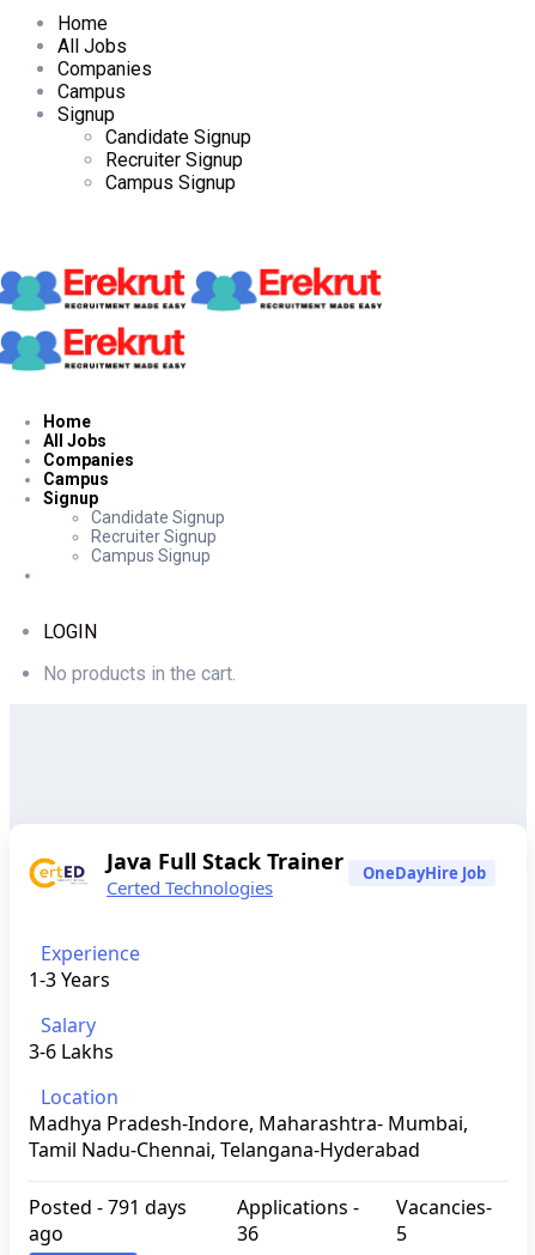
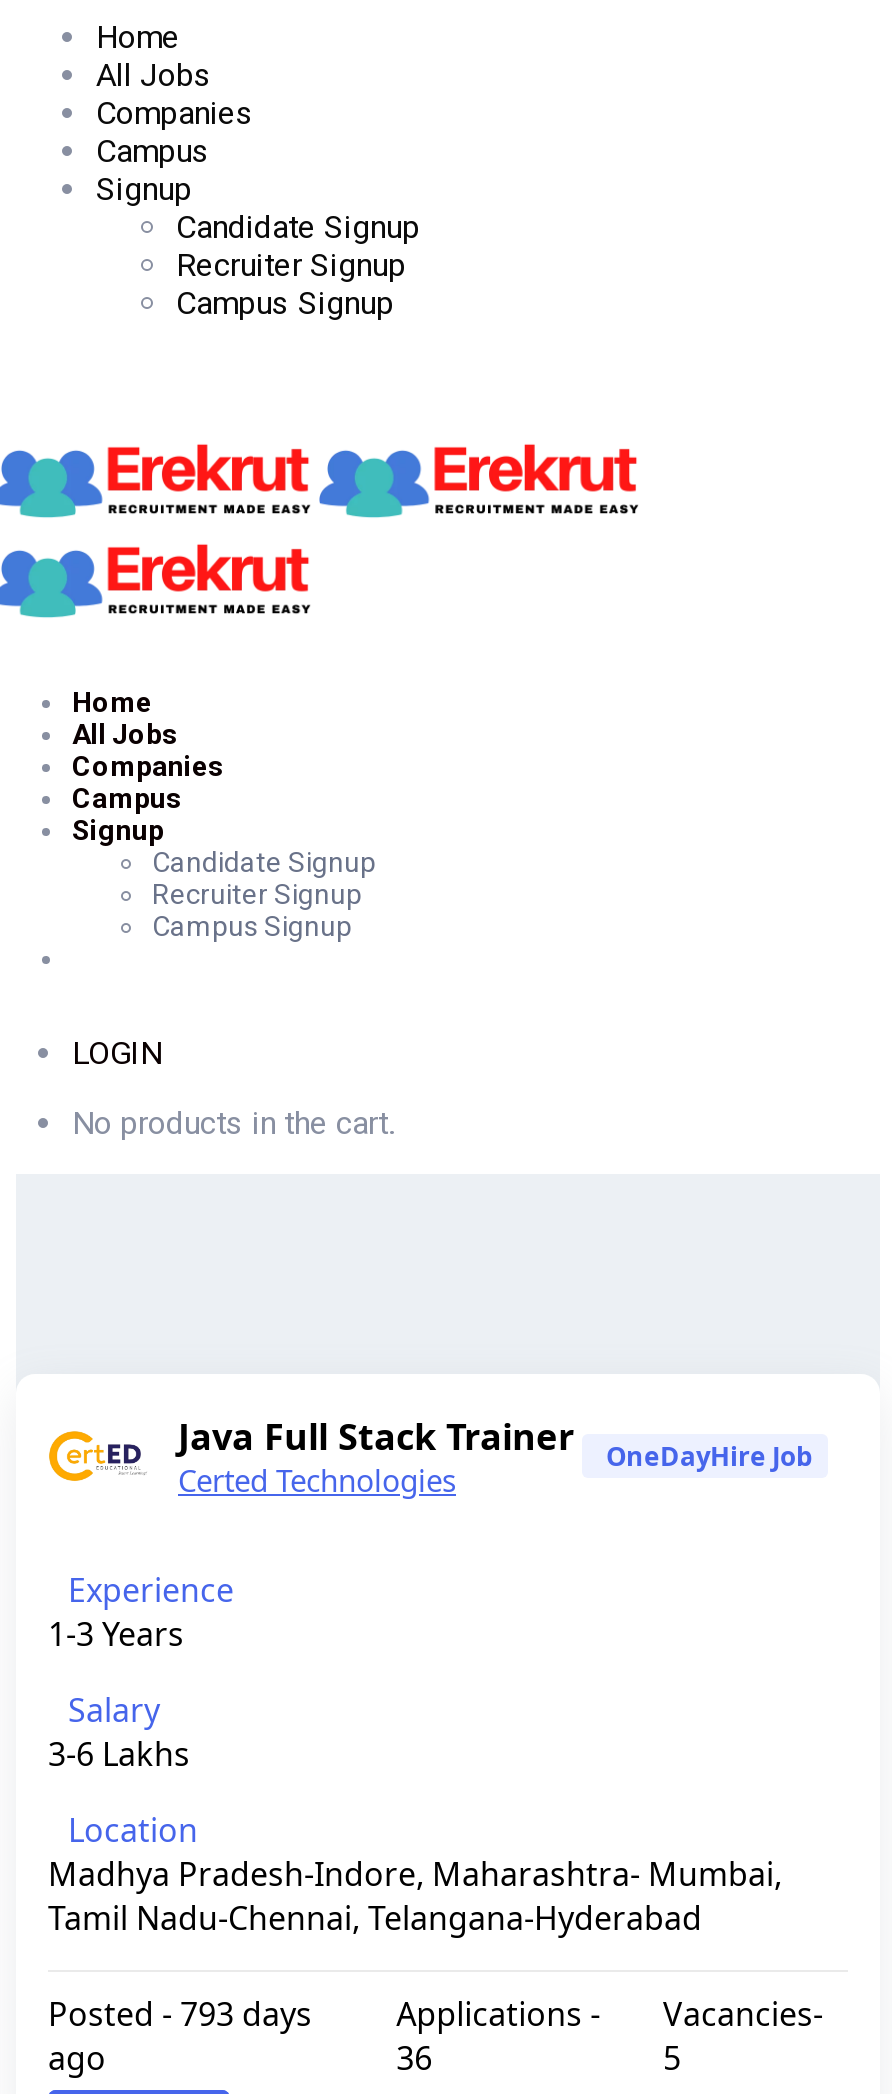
- Posted - 791 days Applications - Vacancies-
+ Posted - 793 days Applications - Vacancies-
